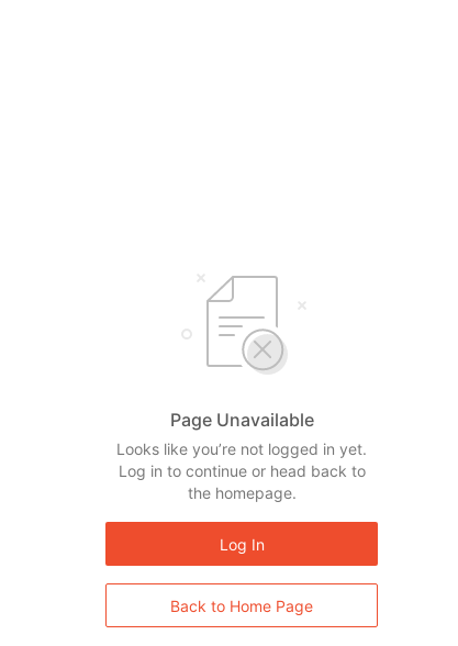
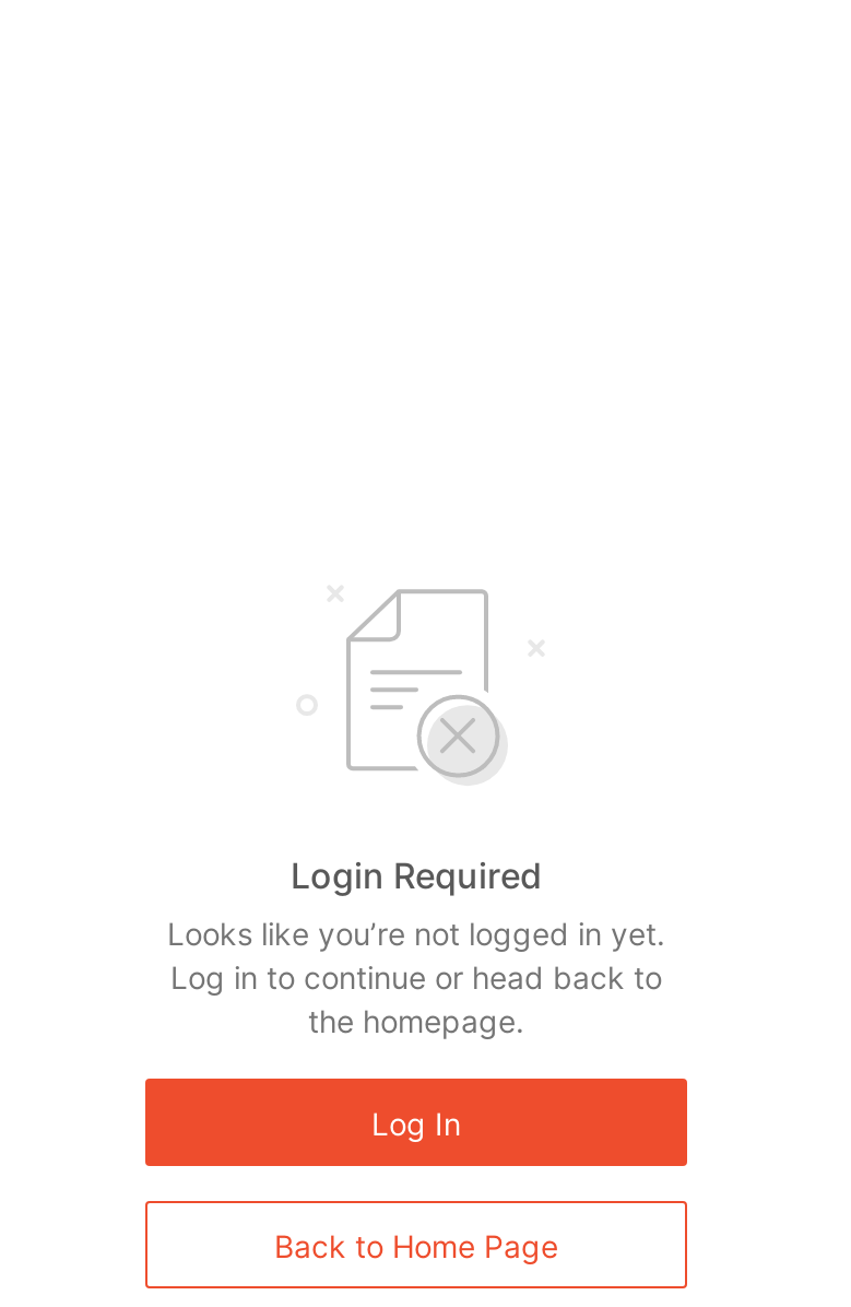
- Page Unavailable
+ Login Required
